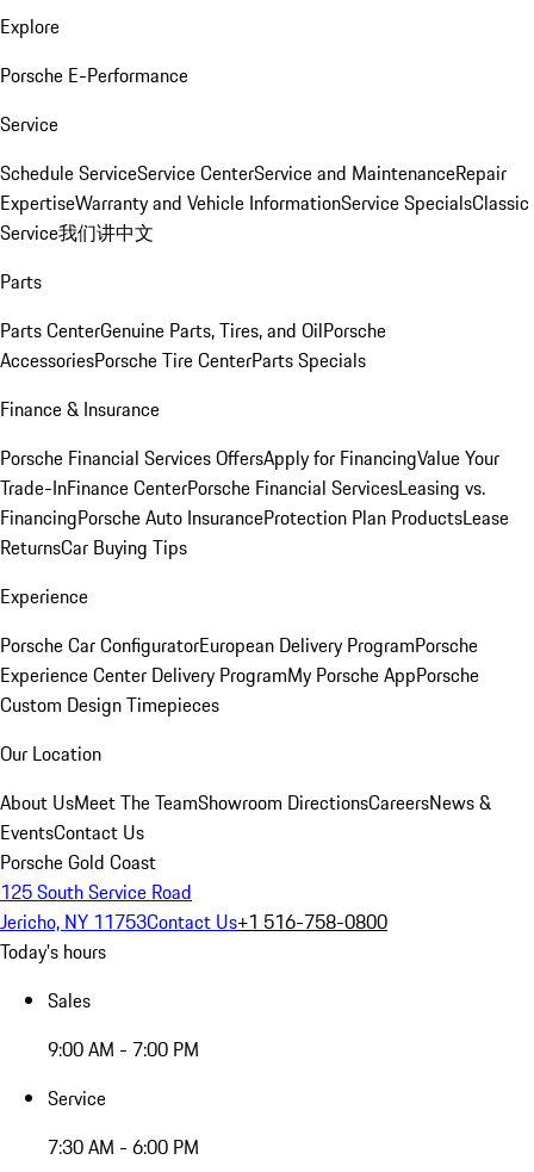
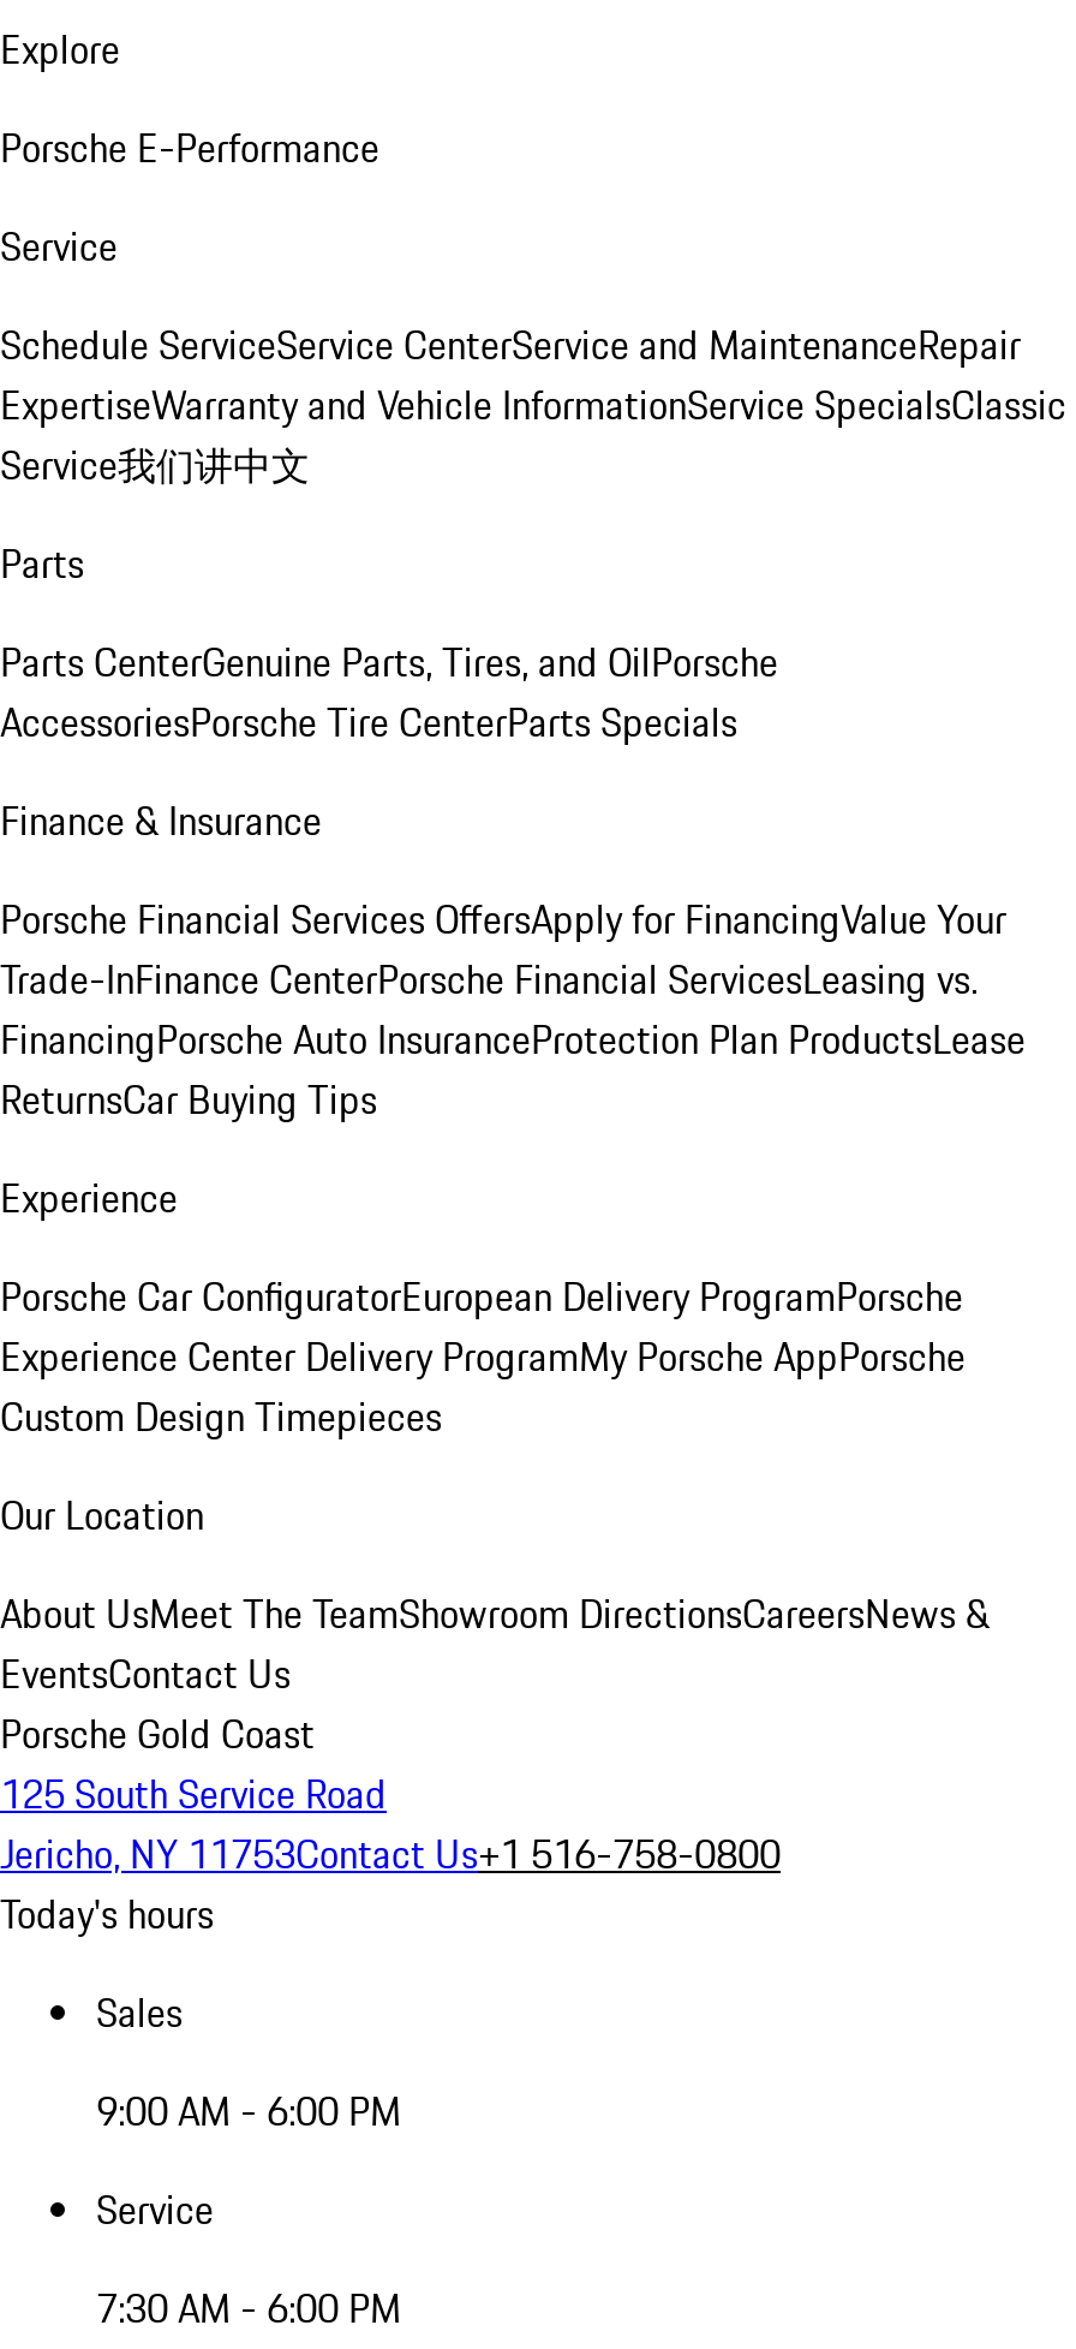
- 9:00 AM - 7:00 PM
+ 9:00 AM - 6:00 PM
